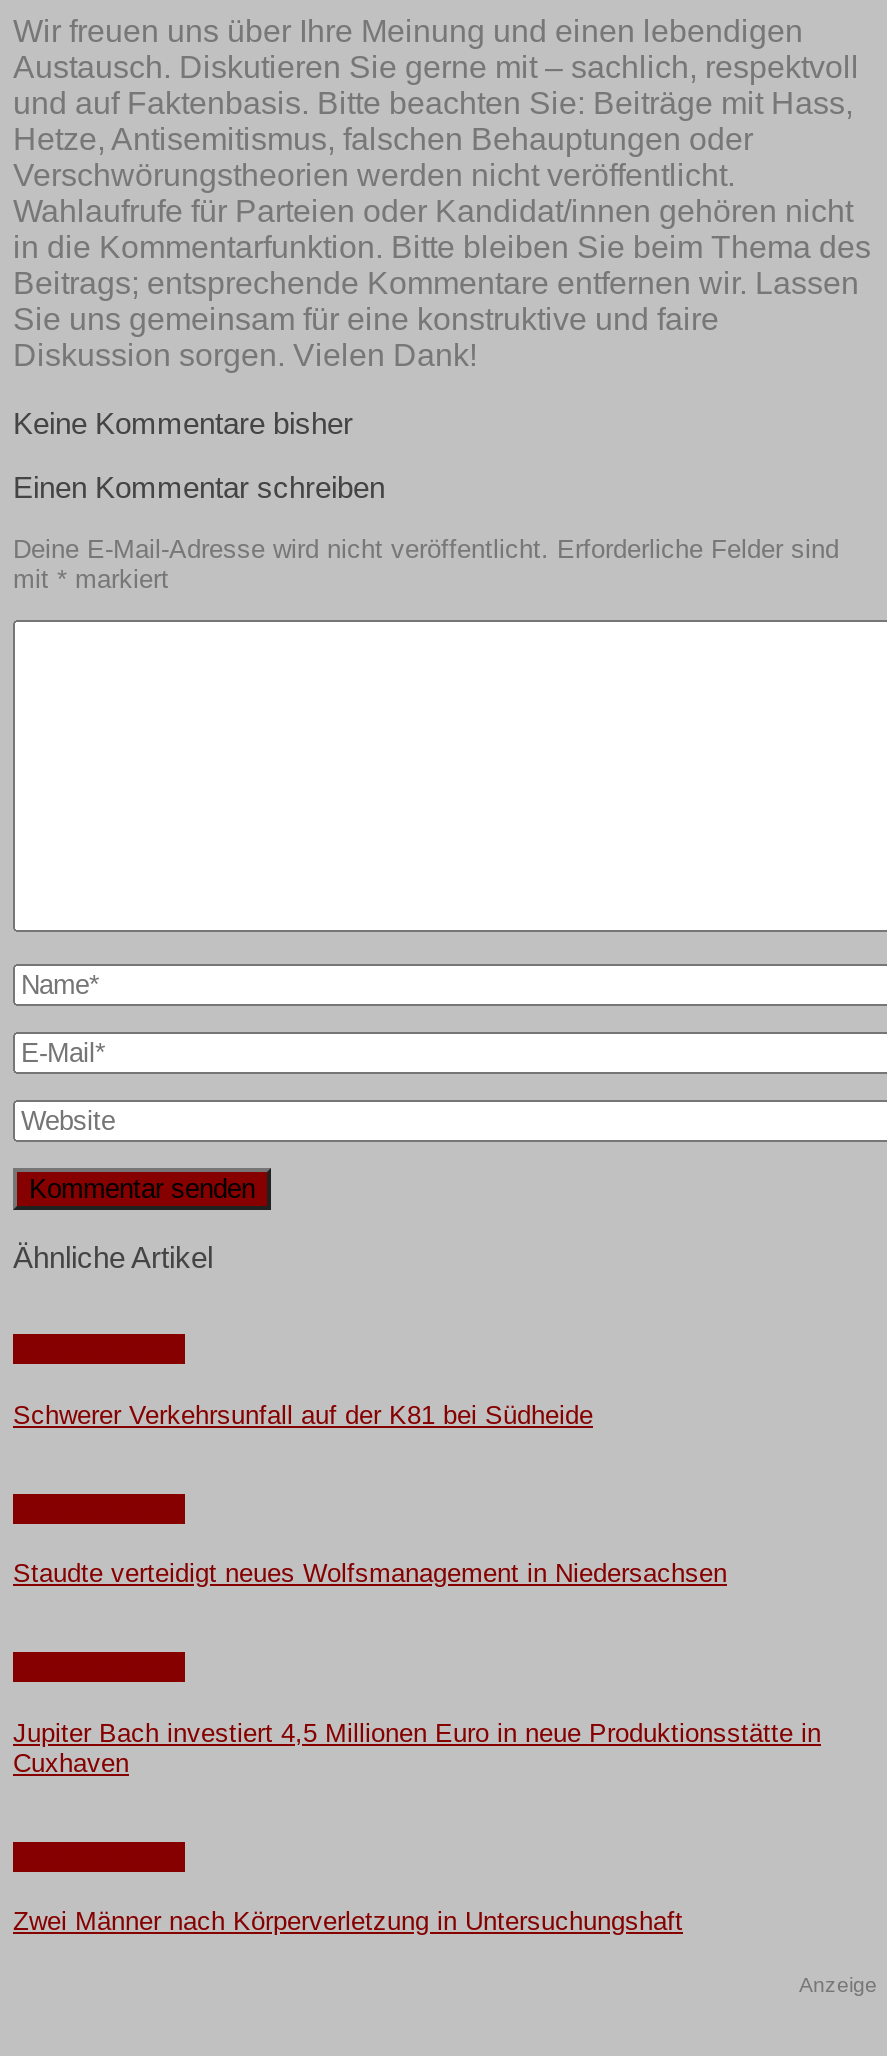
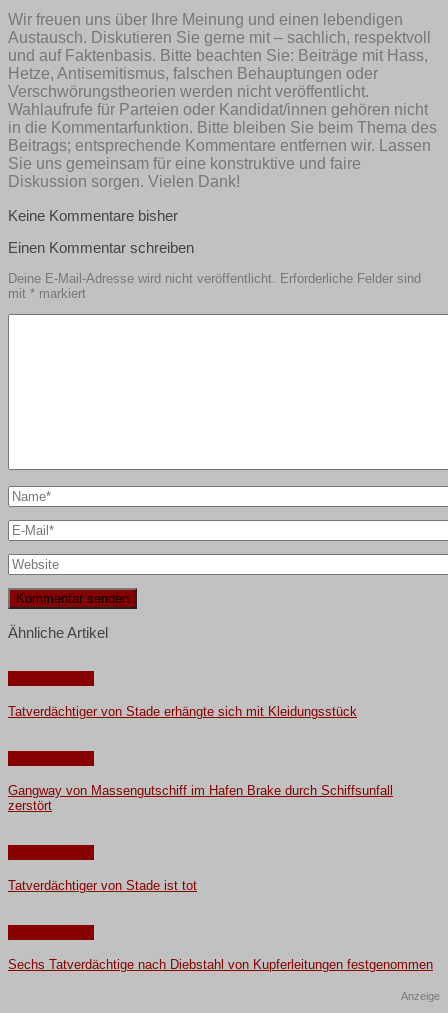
- Schwerer Verkehrsunfall auf der K81 bei Südheide
+ Tatverdächtiger von Stade erhängte sich mit Kleidungsstück

- Staudte verteidigt neues Wolfsmanagement in Niedersachsen
+ Gangway von Massengutschiff im Hafen Brake durch Schiffsunfall
+ zerstört

- Jupiter Bach investiert 4,5 Millionen Euro in neue Produktionsstätte in
- Cuxhaven
+ Tatverdächtiger von Stade ist tot

- Zwei Männer nach Körperverletzung in Untersuchungshaft
+ Sechs Tatverdächtige nach Diebstahl von Kupferleitungen festgenommen
